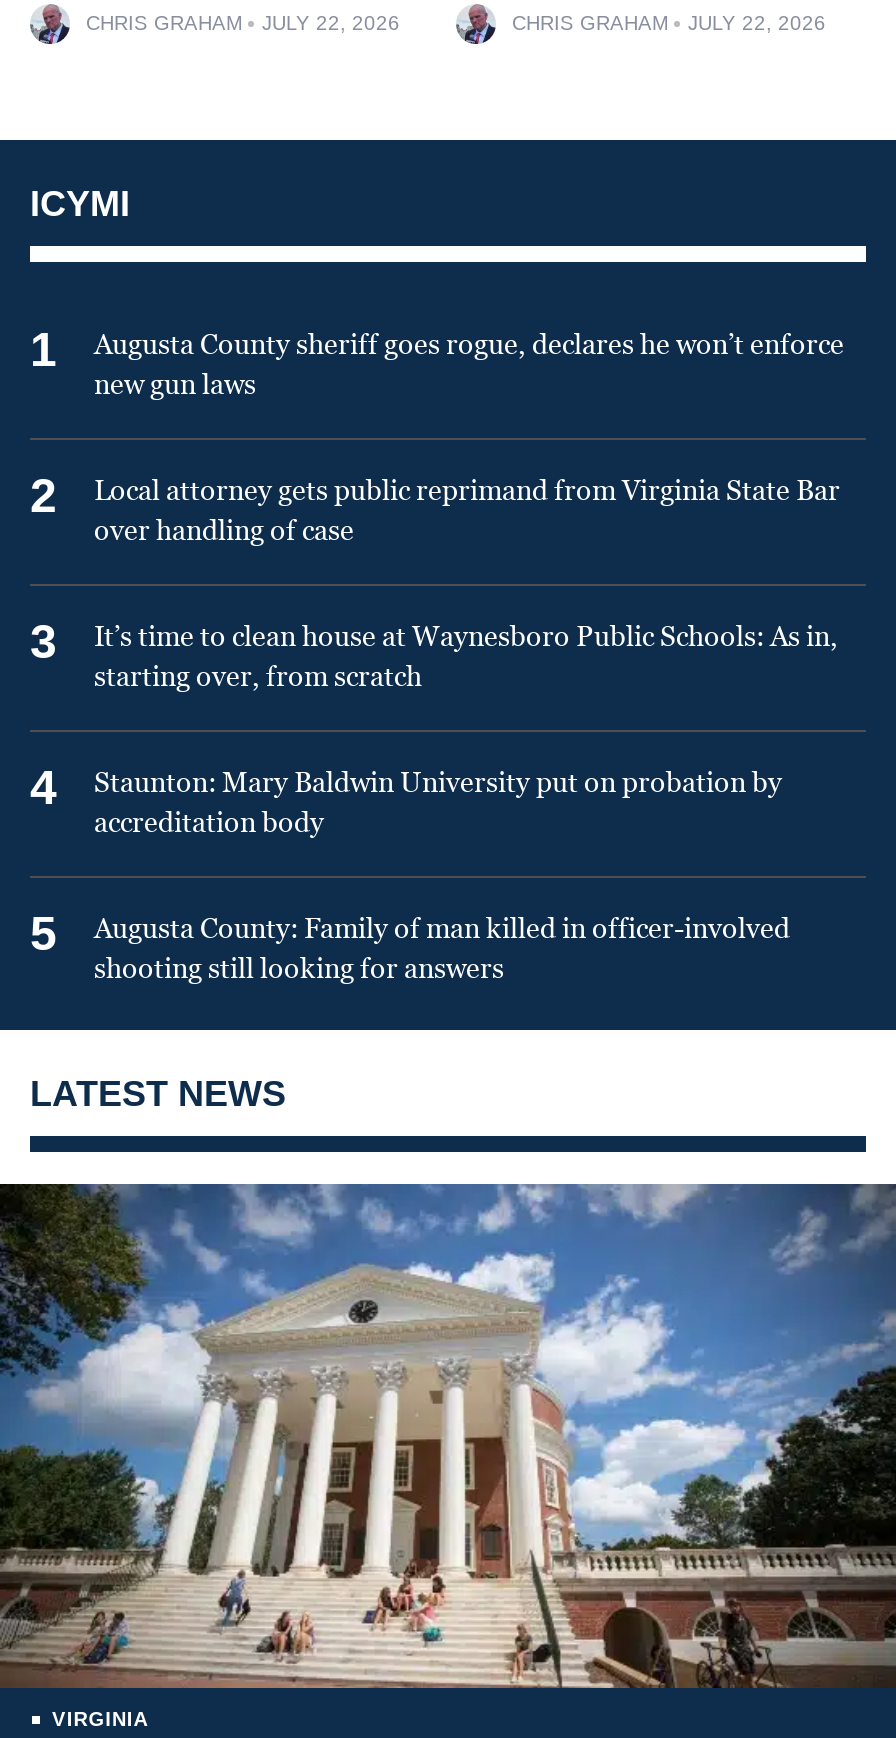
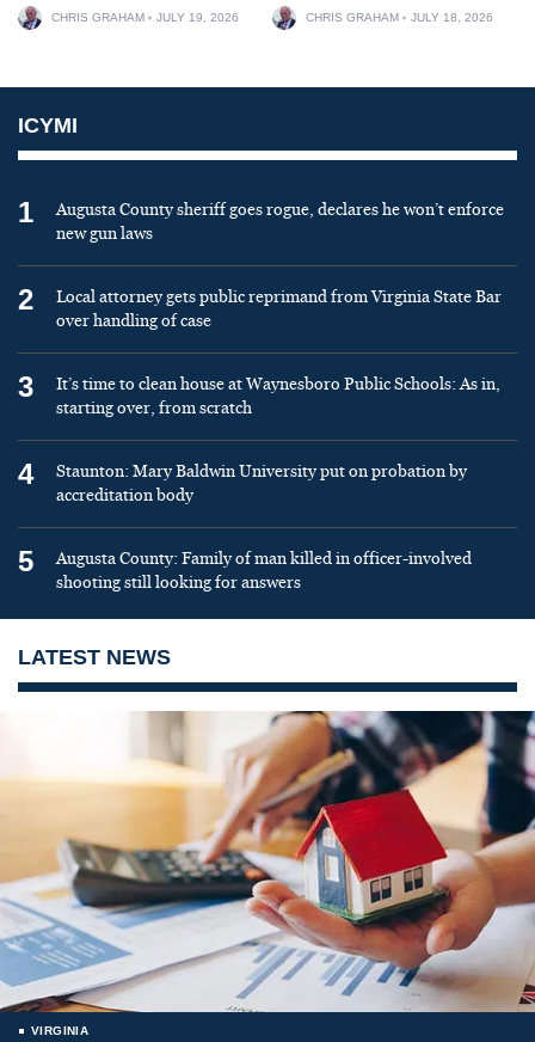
- CHRIS GRAHAM JULY 22, 2026
+ CHRIS GRAHAM JULY 19, 2026

- CHRIS GRAHAM JULY 22, 2026
+ CHRIS GRAHAM JULY 18, 2026

- [image]
+ [image]
